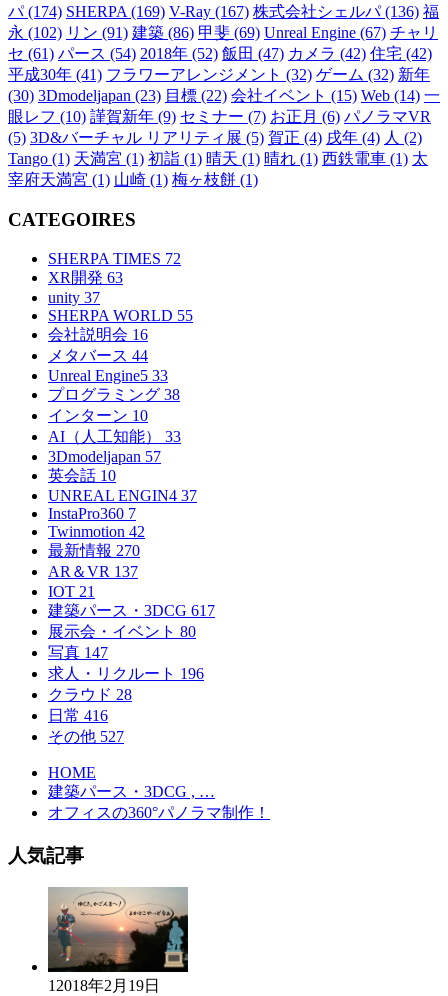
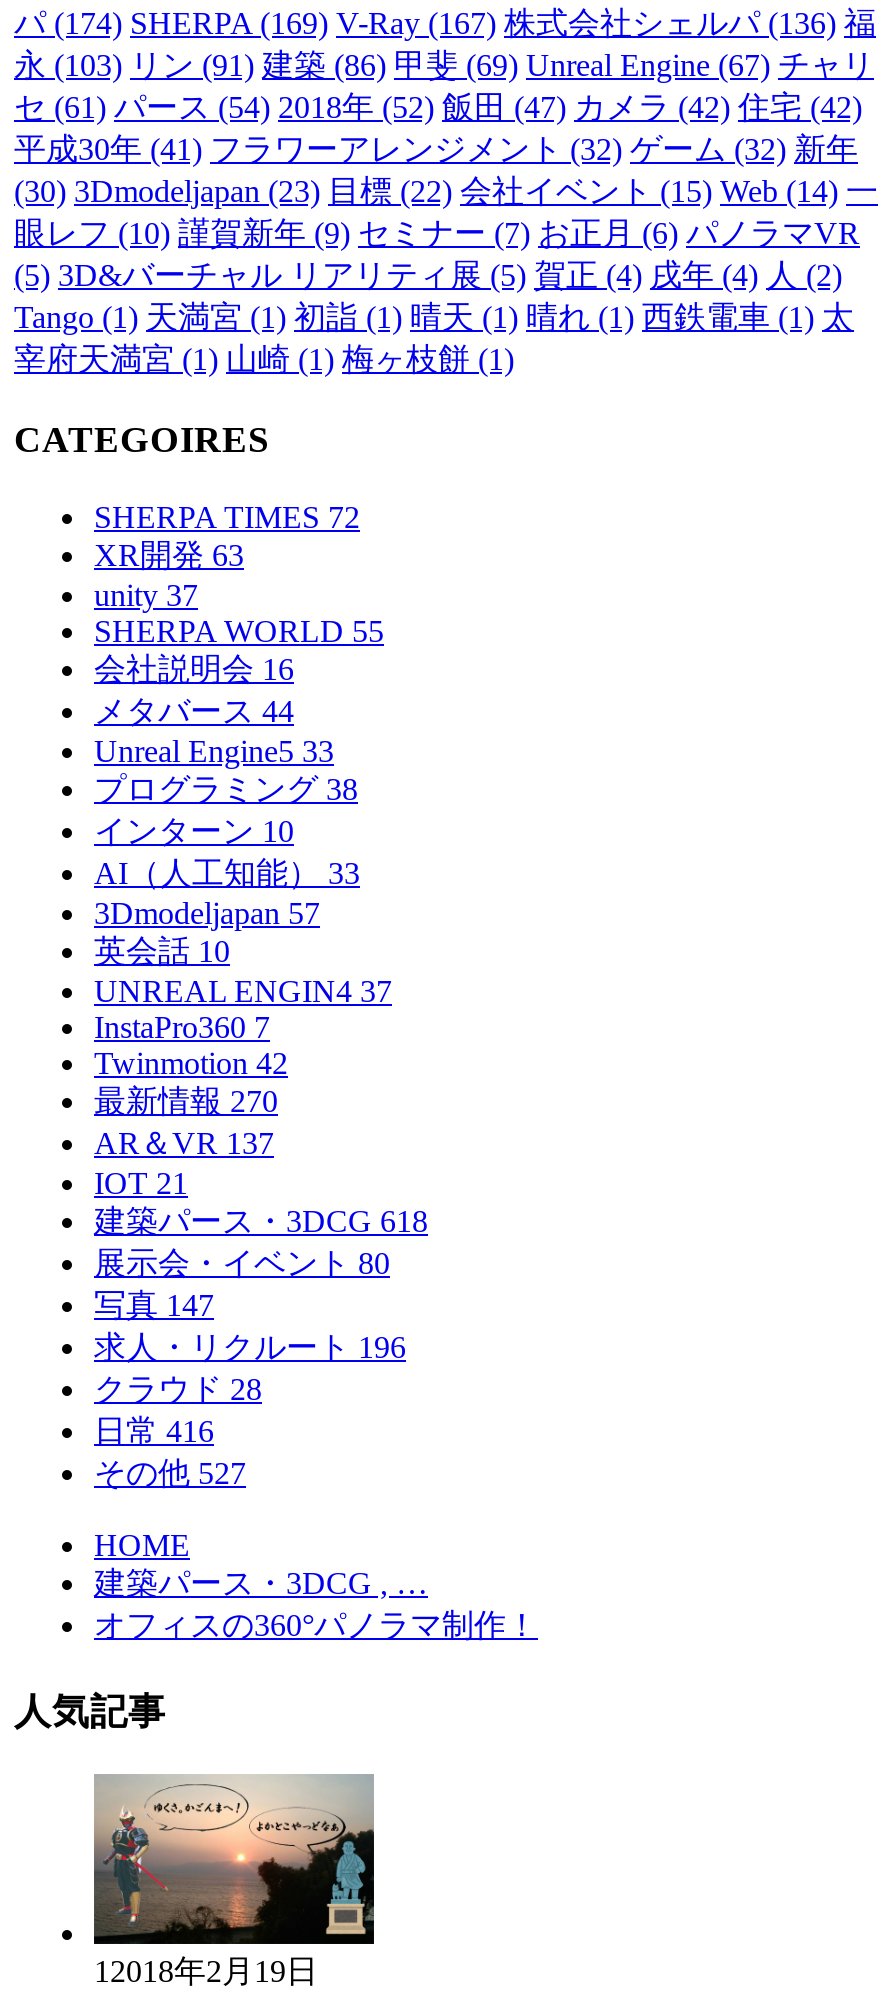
- 永(102) リン(91) 建築(86) 甲斐(69) Unreal Engine (67) チャリ
+ 永(103) リン(91) 建築(86) 甲斐(69) Unreal Engine (67) チャリ

- 建築パース・3DCG 617
+ 建築パース・3DCG 618
